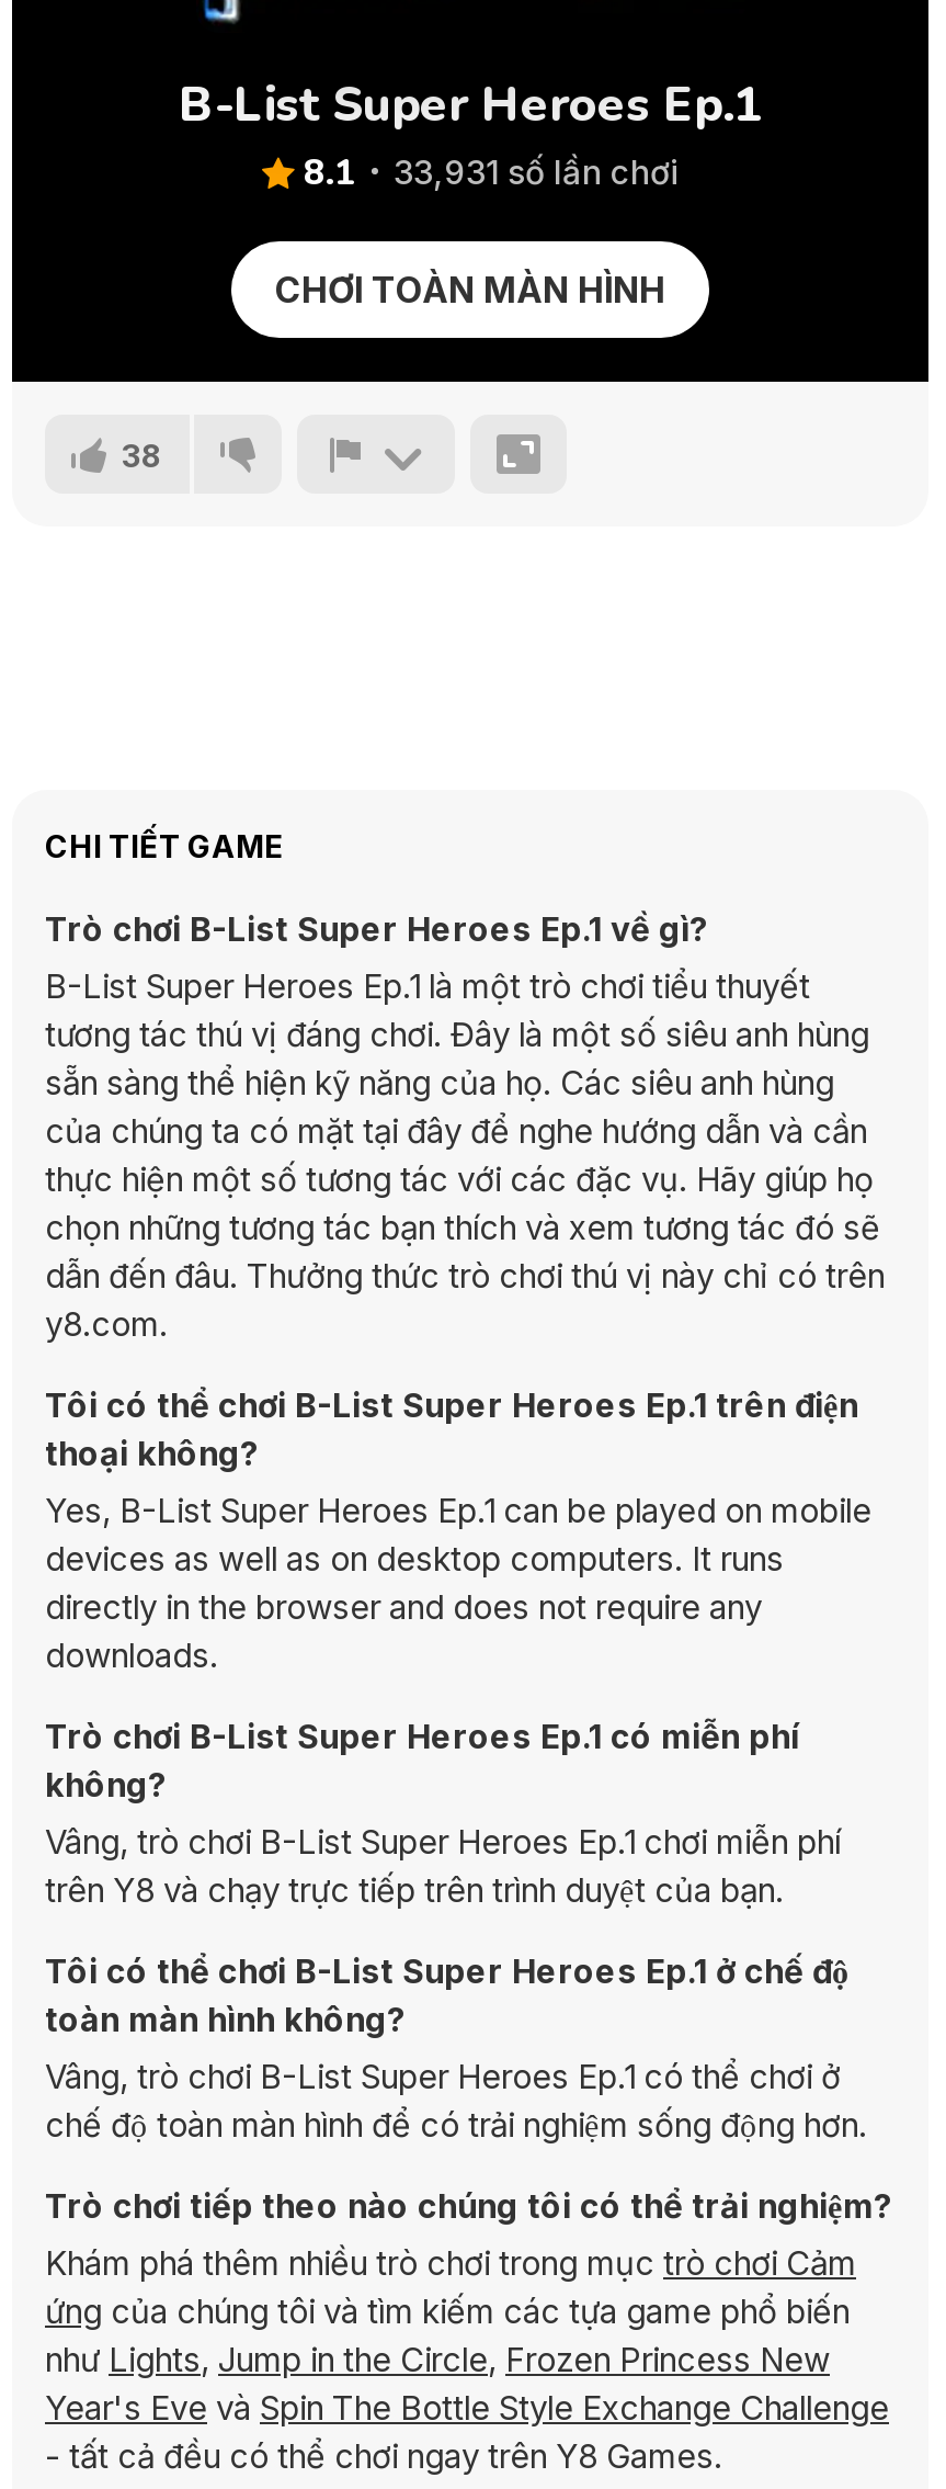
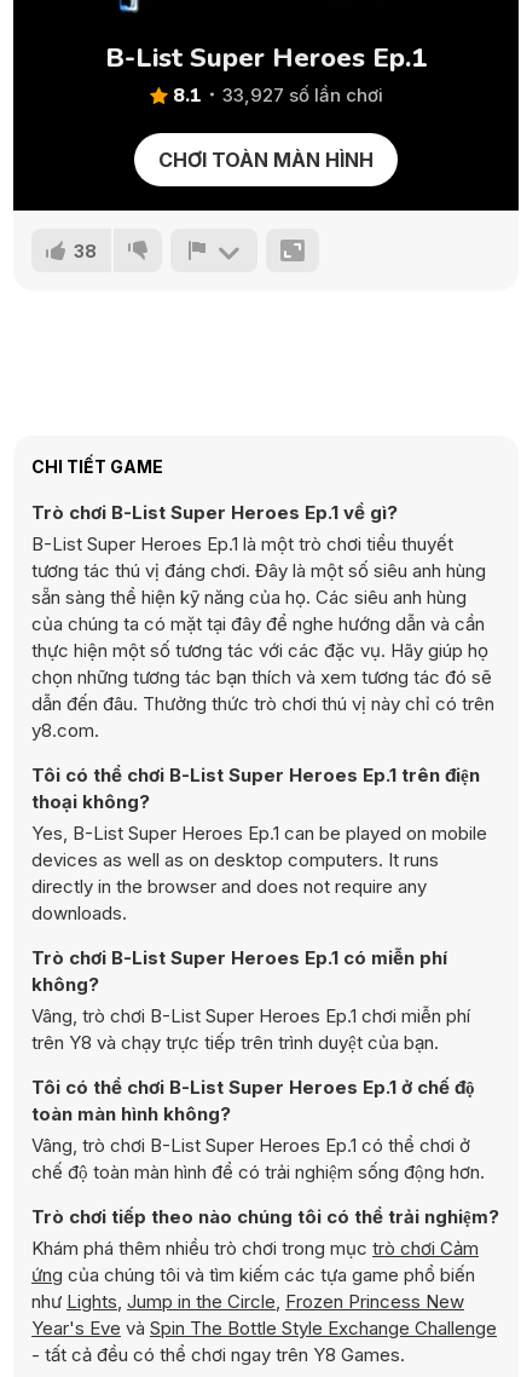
- 8.1 33,931 số lần chơi
+ 8.1 33,927 số lần chơi
